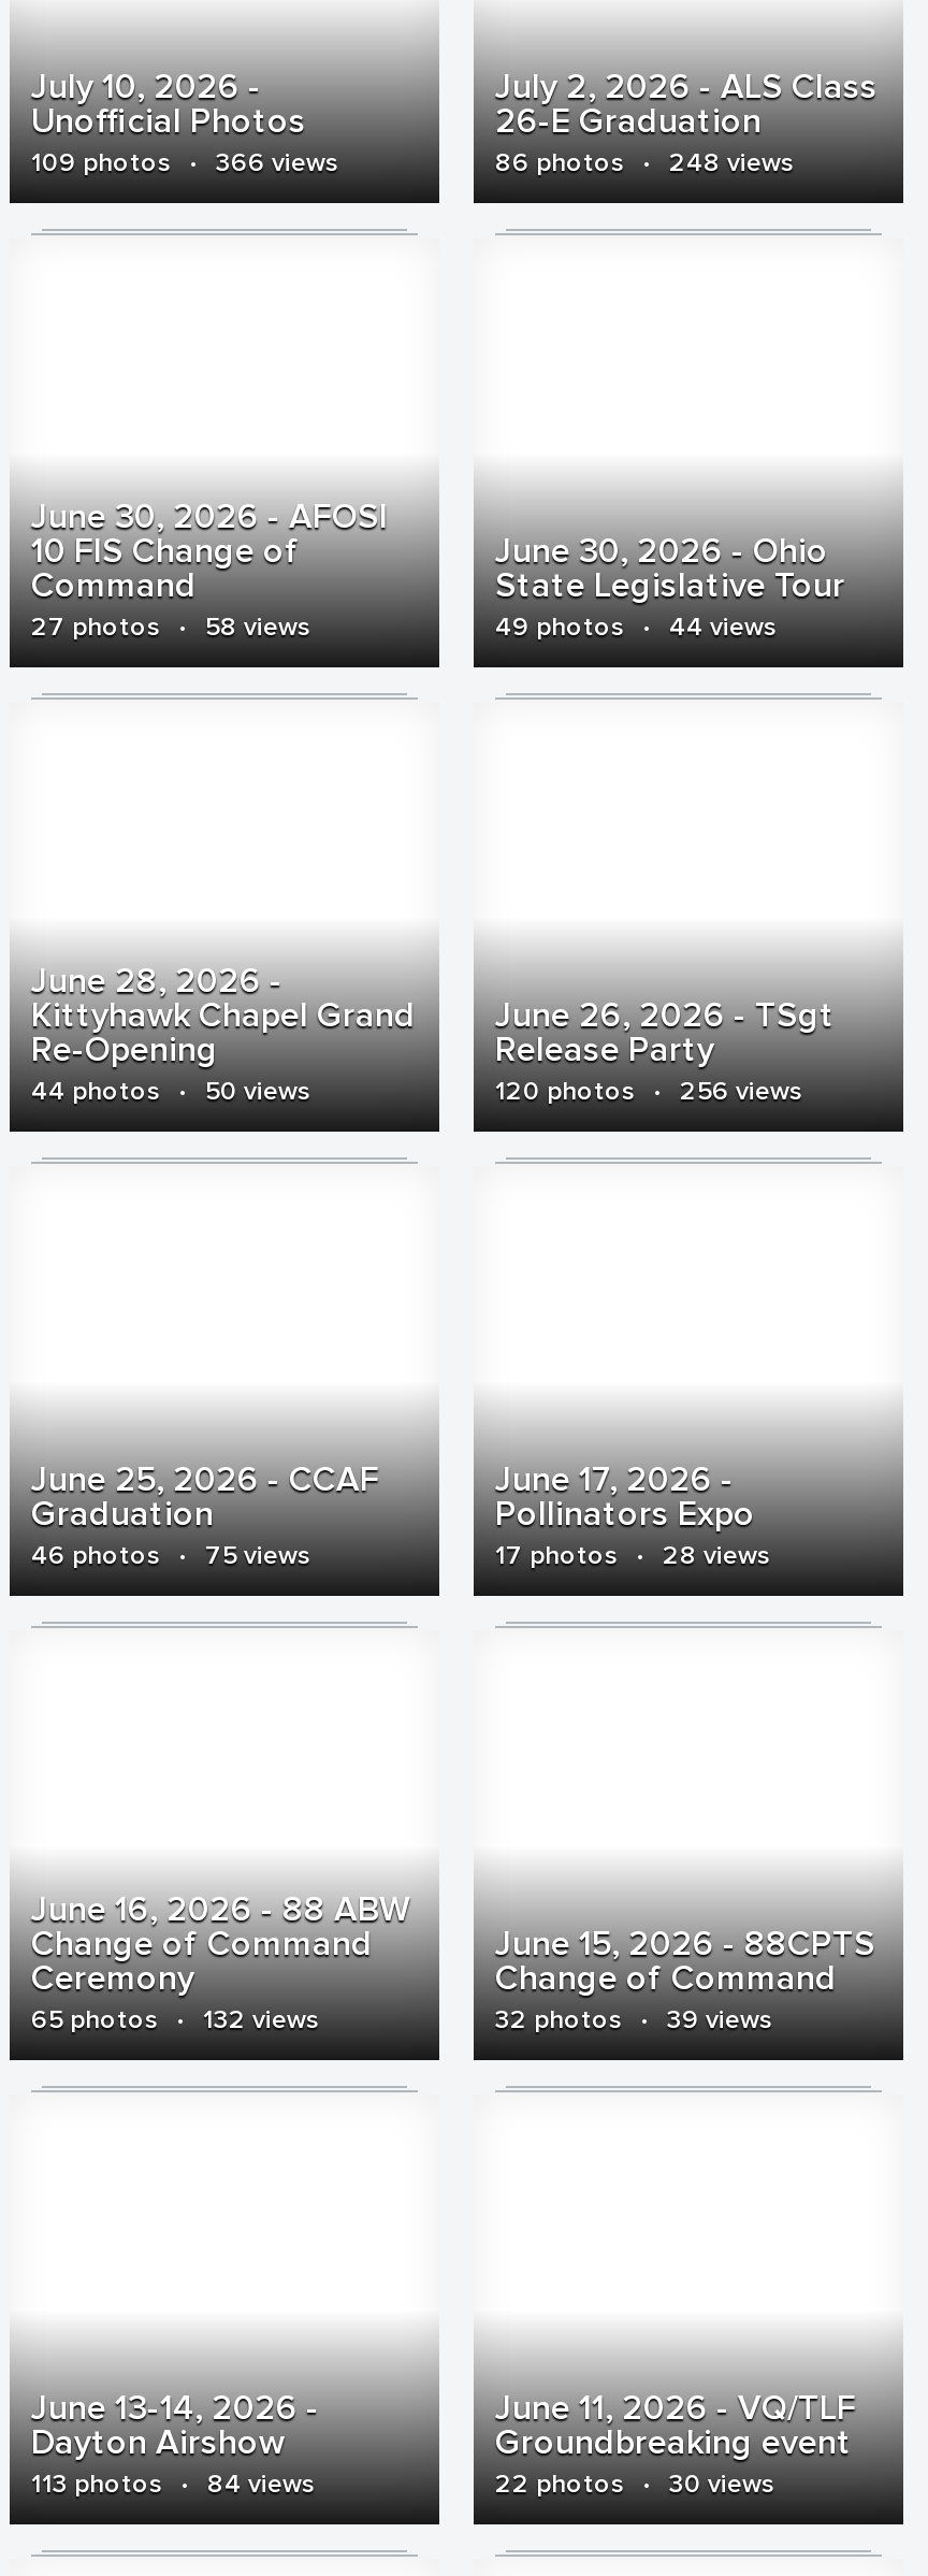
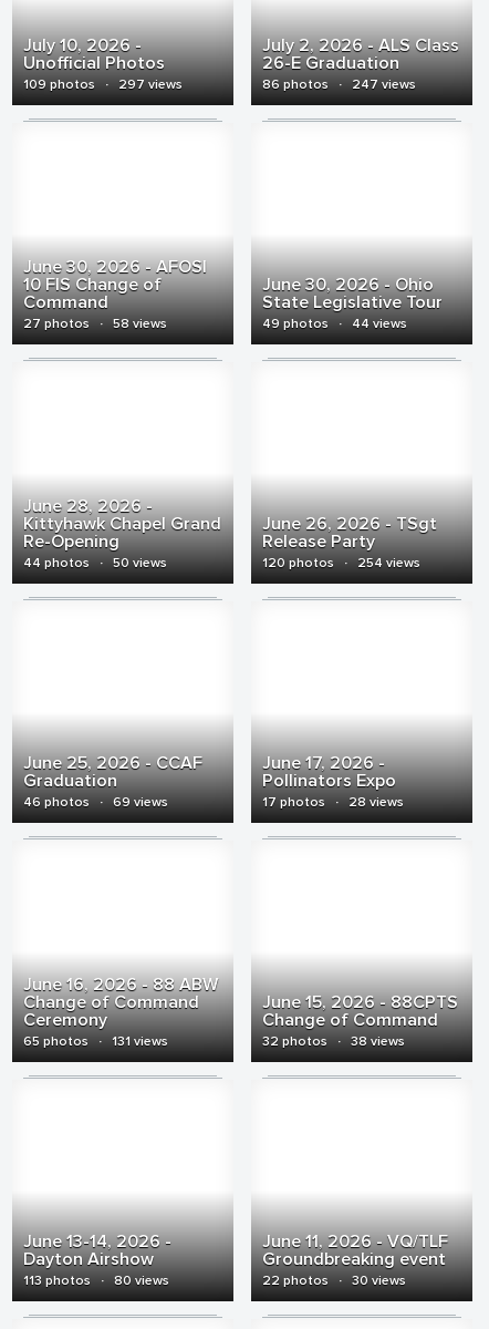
- 109 photos · 366 views
+ 109 photos · 297 views

- 86 photos · 248 views
+ 86 photos · 247 views

- 120 photos · 256 views
+ 120 photos · 254 views

- 46 photos · 75 views
+ 46 photos · 69 views

- 65 photos · 132 views
+ 65 photos · 131 views

- 32 photos · 39 views
+ 32 photos · 38 views

- 113 photos · 84 views
+ 113 photos · 80 views
